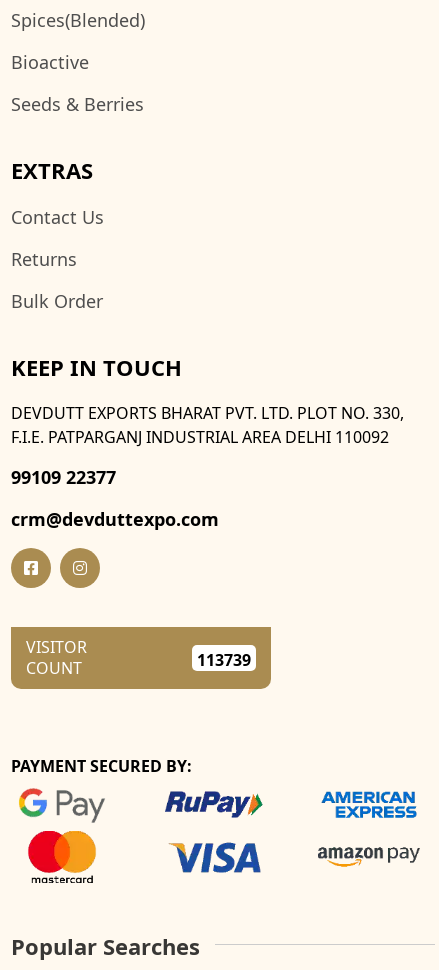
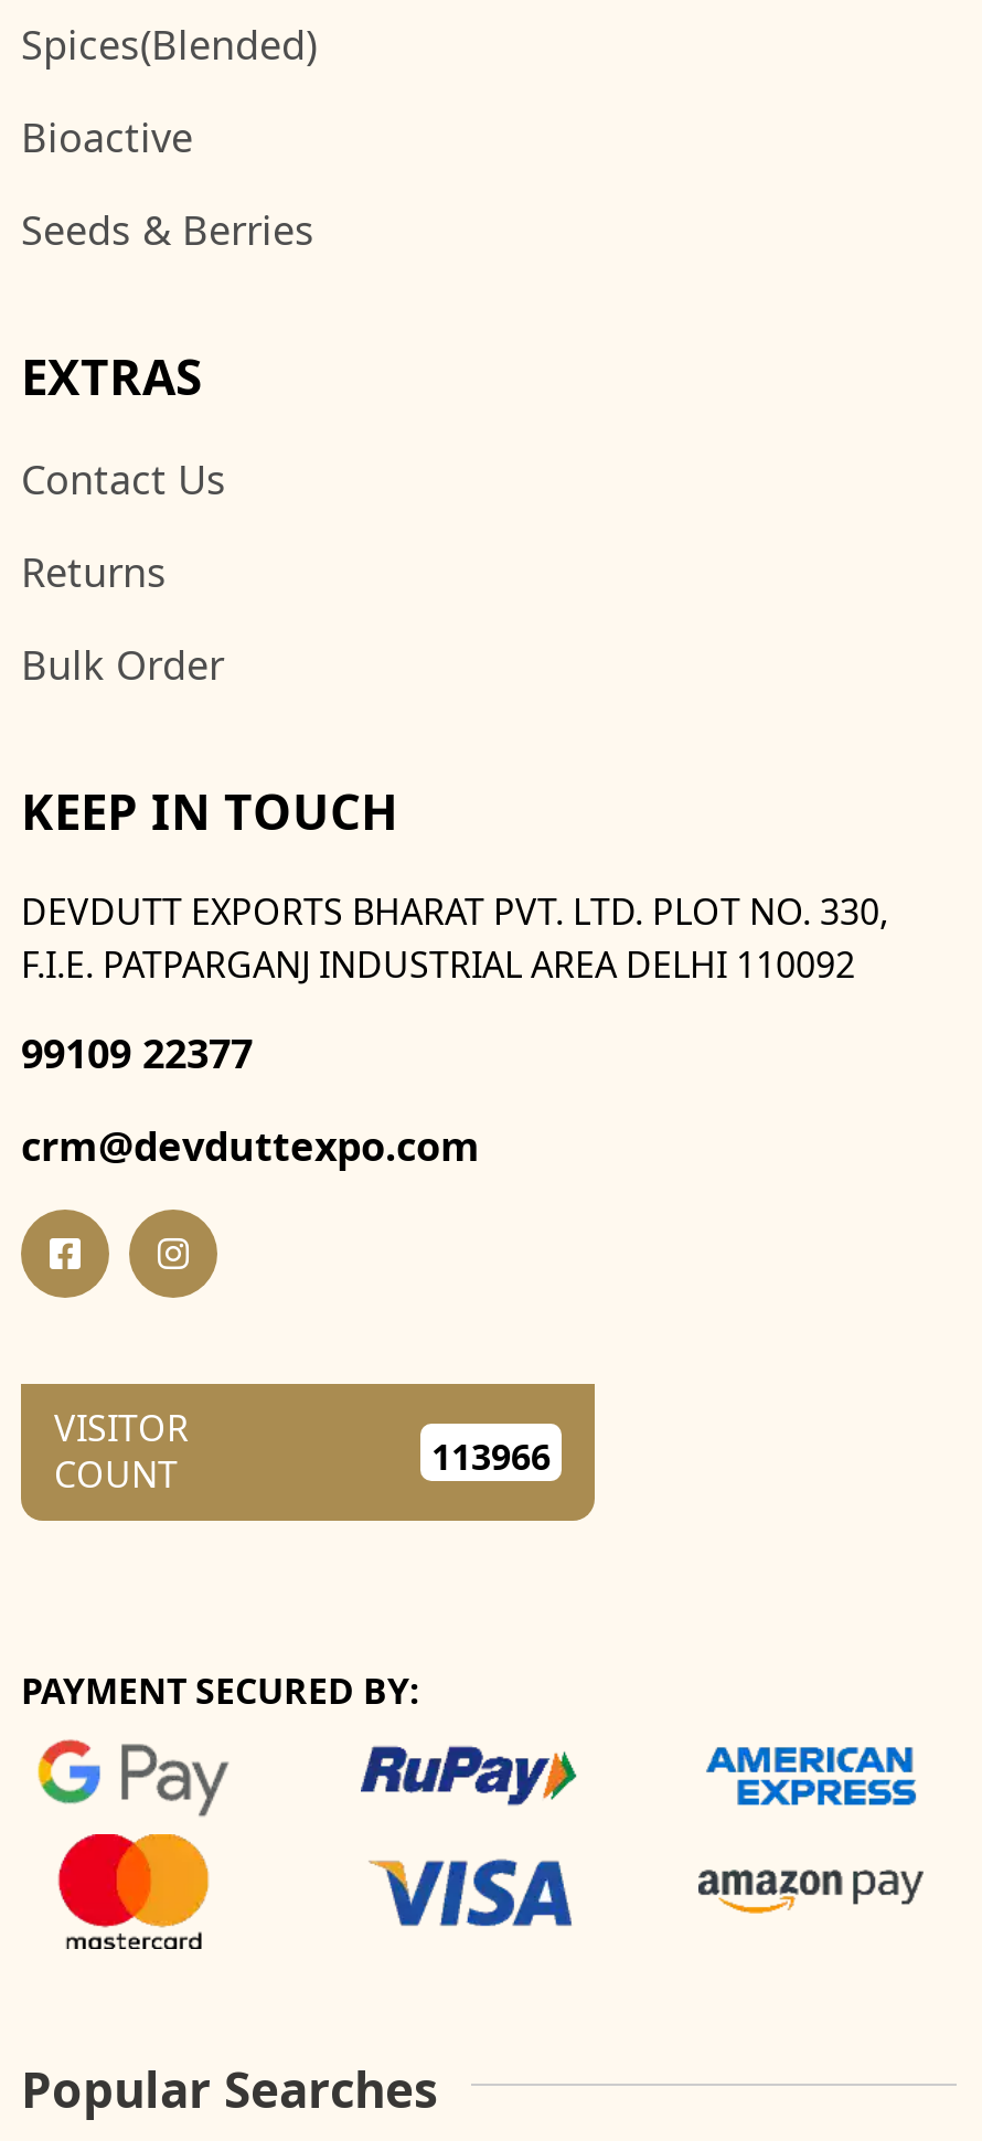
- 113739
+ 113966
